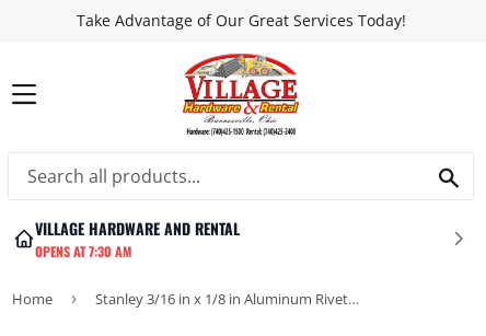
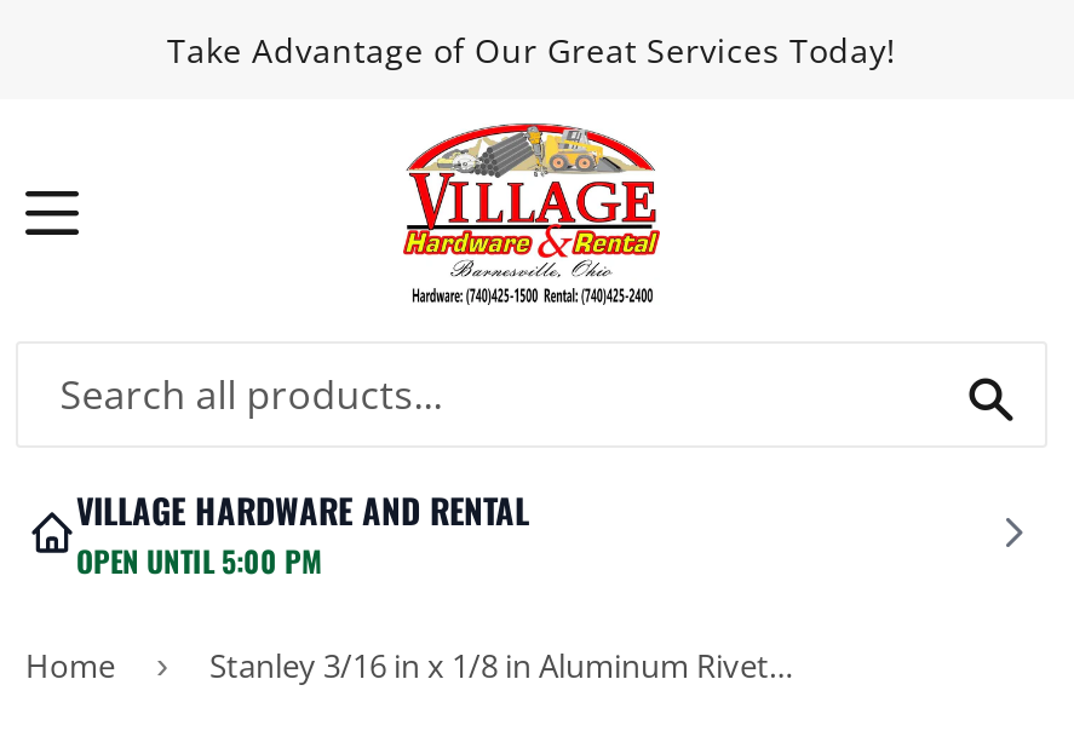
- OPENS AT 7:30 AM
+ OPEN UNTIL 5:00 PM
